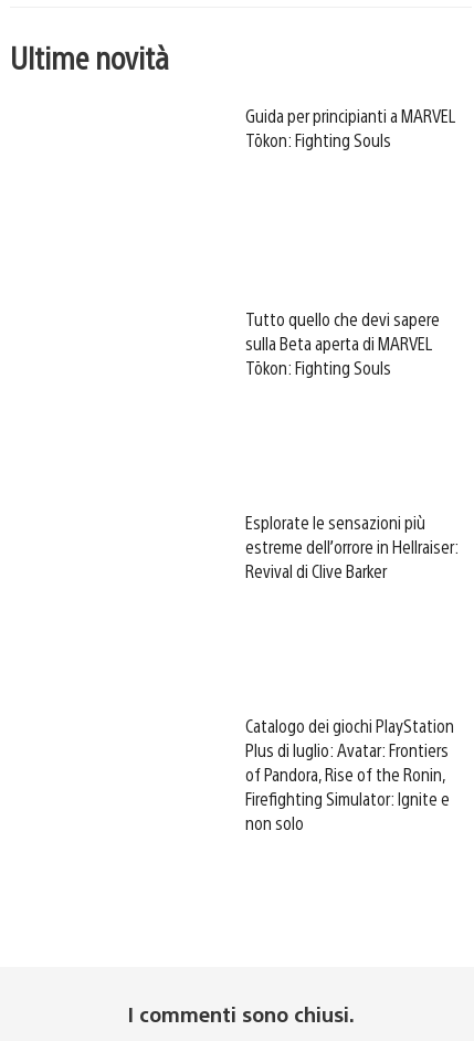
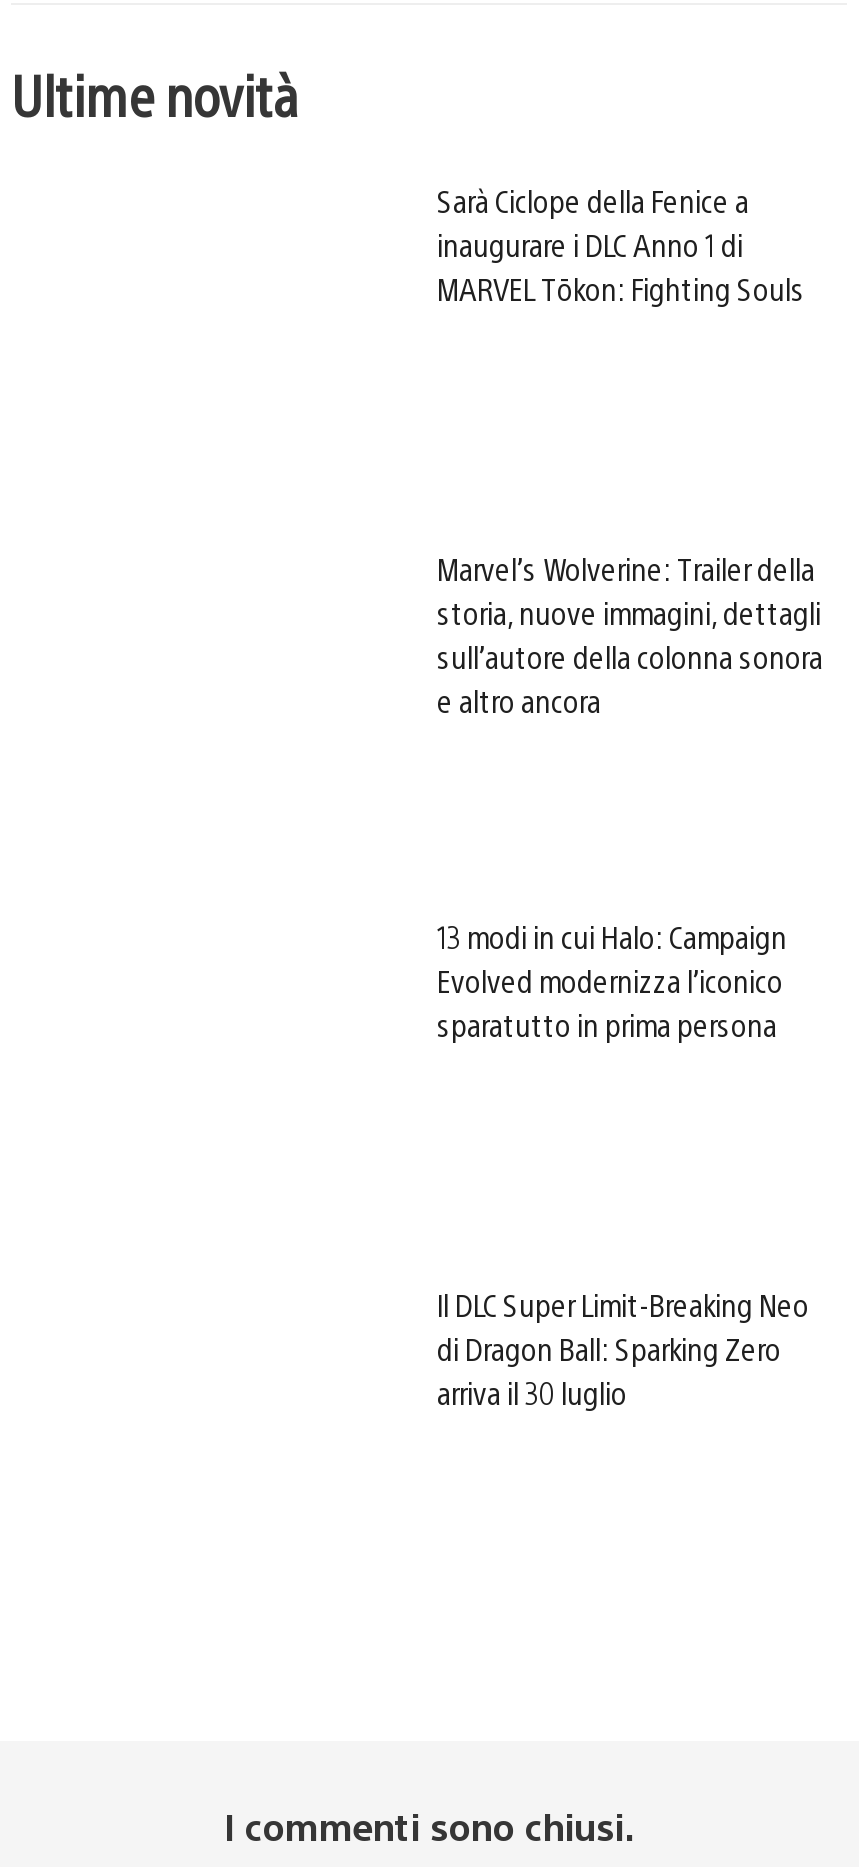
- Guida per principianti a MARVEL
- Tōkon: Fighting Souls
+ Sarà Ciclope della Fenice a
+ inaugurare i DLC Anno 1 di
+ MARVEL Tōkon: Fighting Souls

- Tutto quello che devi sapere
- sulla Beta aperta di MARVEL
- Tōkon: Fighting Souls
+ Marvel’s Wolverine: Trailer della
+ storia, nuove immagini, dettagli
+ sull’autore della colonna sonora
+ e altro ancora

- Esplorate le sensazioni più
- estreme dell’orrore in Hellraiser:
- Revival di Clive Barker
+ 13 modi in cui Halo: Campaign
+ Evolved modernizza l’iconico
+ sparatutto in prima persona

- Catalogo dei giochi PlayStation
- Plus di luglio: Avatar: Frontiers
- of Pandora, Rise of the Ronin,
- Firefighting Simulator: Ignite e
- non solo
+ Il DLC Super Limit-Breaking Neo
+ di Dragon Ball: Sparking Zero
+ arriva il 30 luglio
